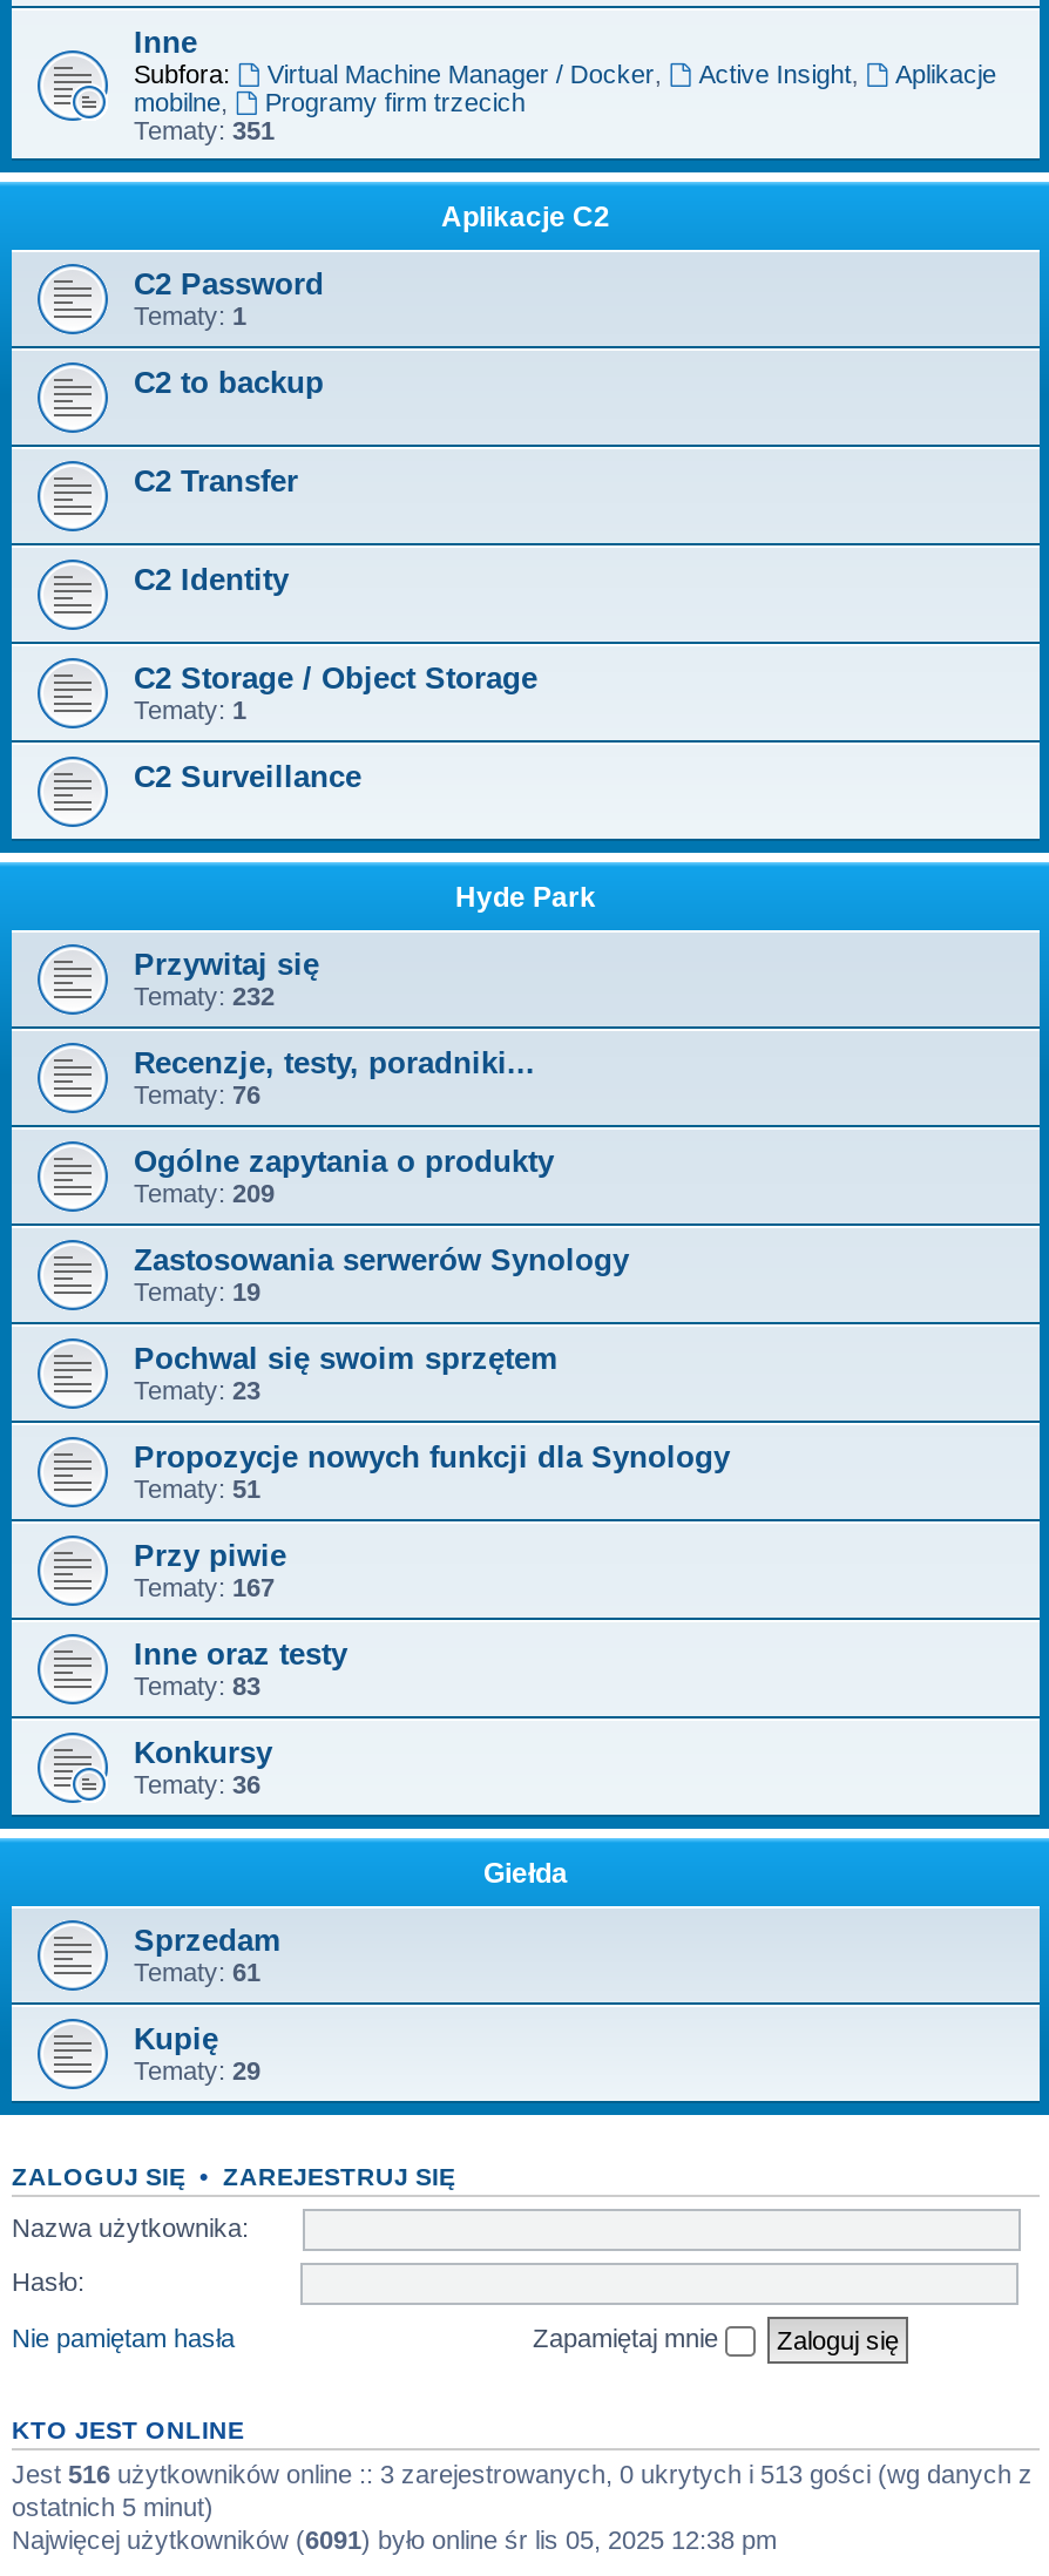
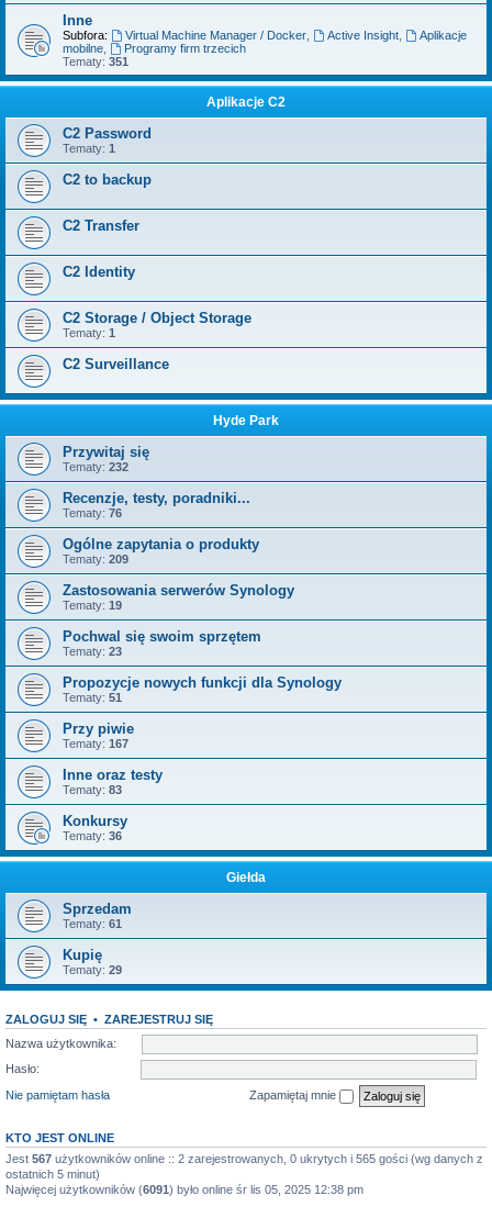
- Jest 516 użytkowników online :: 3 zarejestrowanych, 0 ukrytych i 513 gości (wg danych z
+ Jest 567 użytkowników online :: 2 zarejestrowanych, 0 ukrytych i 565 gości (wg danych z
